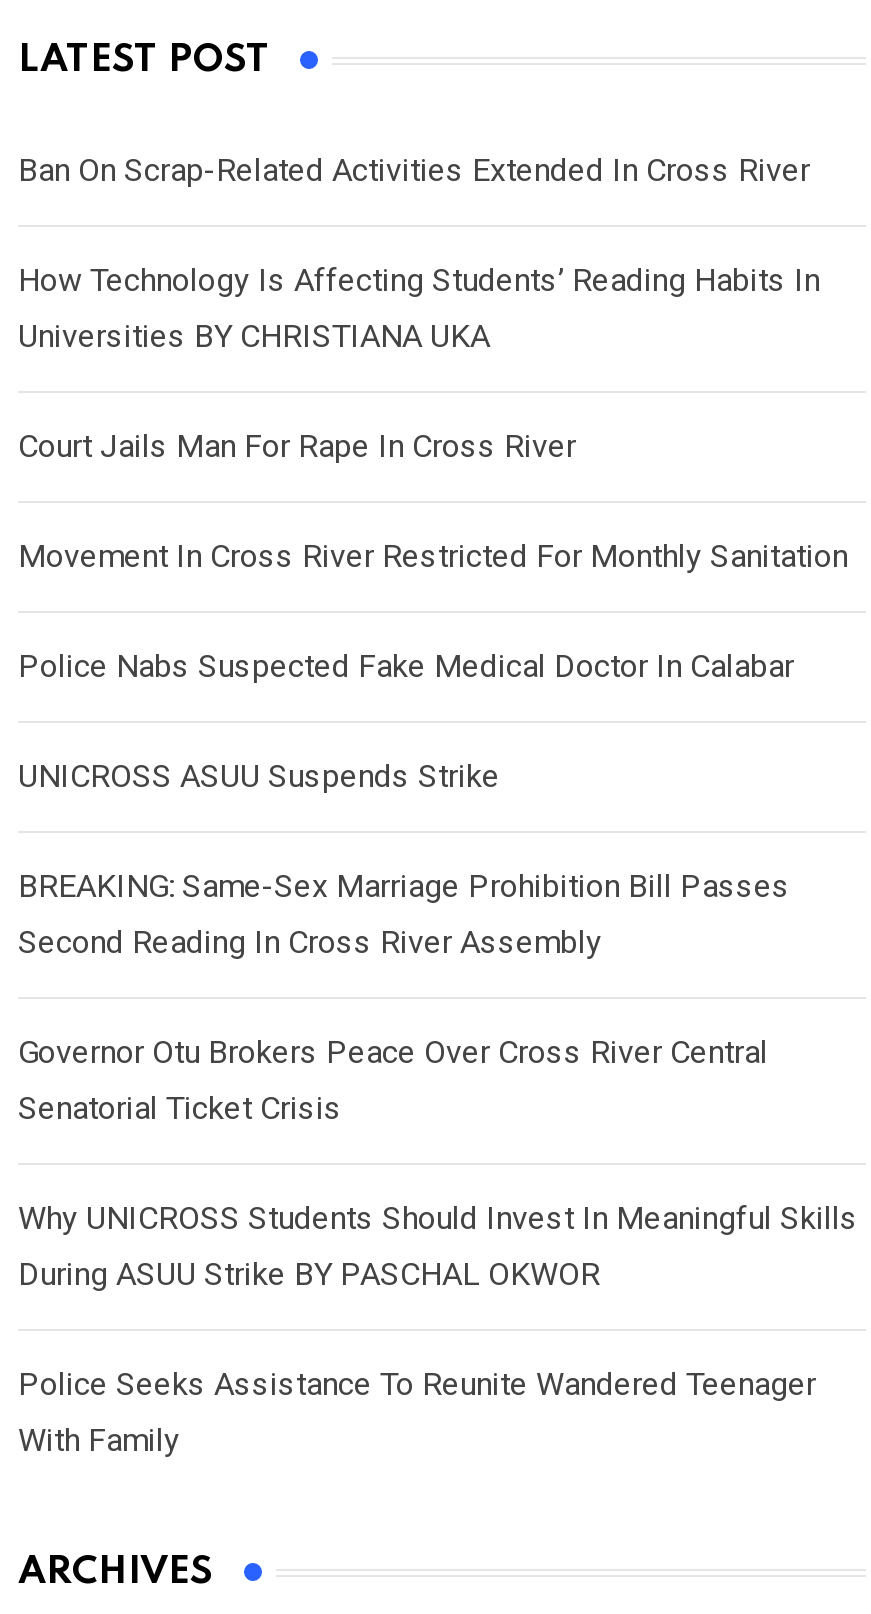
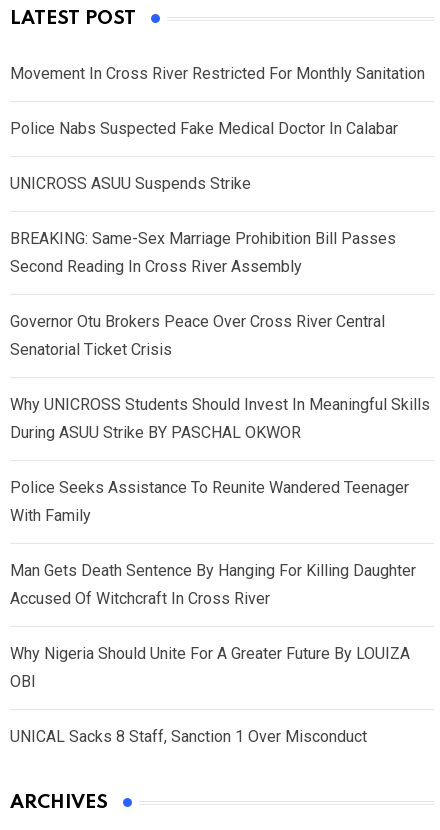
- Ban On Scrap-Related Activities Extended In Cross River
- How Technology Is Affecting Students’ Reading Habits In
- Universities BY CHRISTIANA UKA
- Court Jails Man For Rape In Cross River

moved up: Movement In Cross River Restricted For Monthly Sanitation | Police Nabs Suspected Fake Medical Doctor In Calabar | UNICROSS ASUU Suspends Strike | ... | Police Seeks Assistance To Reunite Wandered Teenager | With Family

+ Man Gets Death Sentence By Hanging For Killing Daughter
+ Accused Of Witchcraft In Cross River
+ Why Nigeria Should Unite For A Greater Future By LOUIZA
+ OBI
+ UNICAL Sacks 8 Staff, Sanction 1 Over Misconduct
